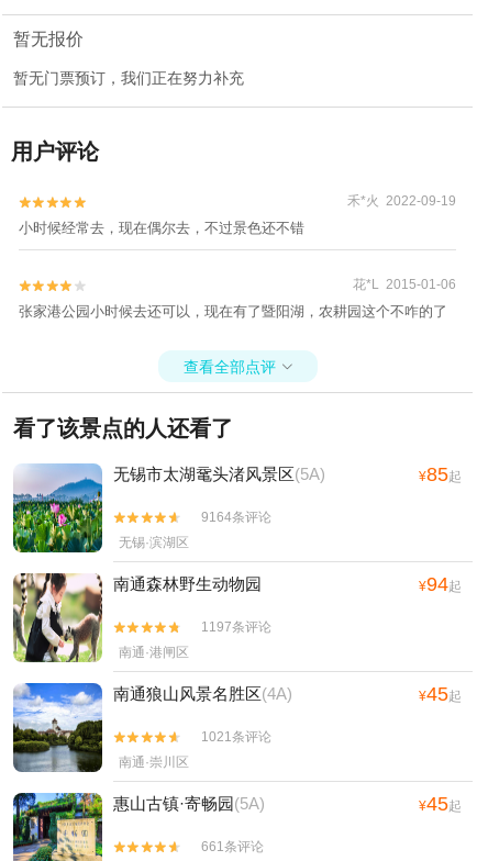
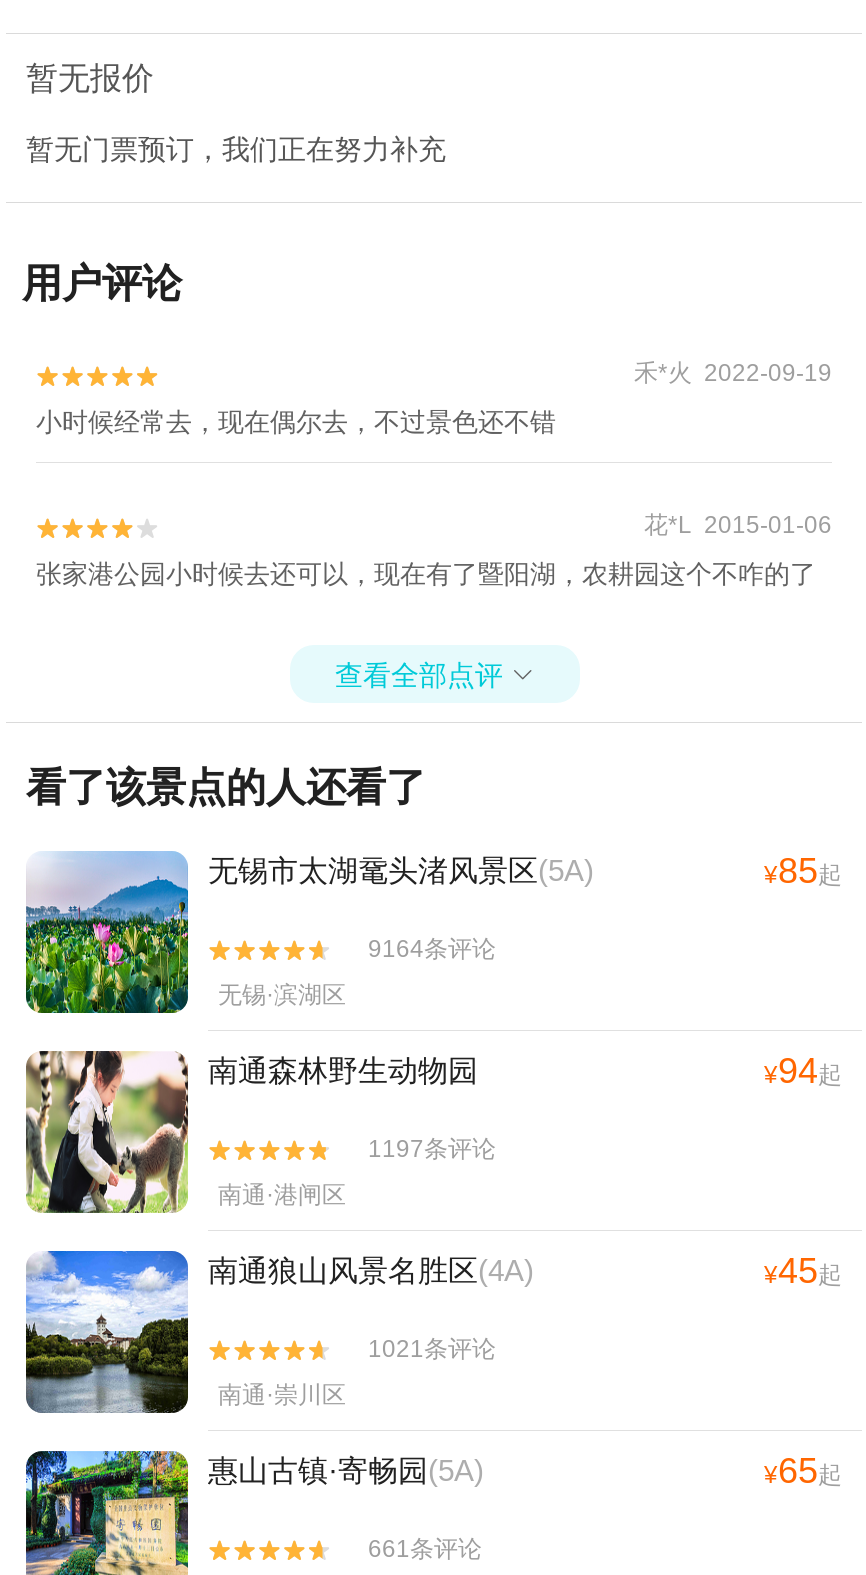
- ¥45起
+ ¥65起
